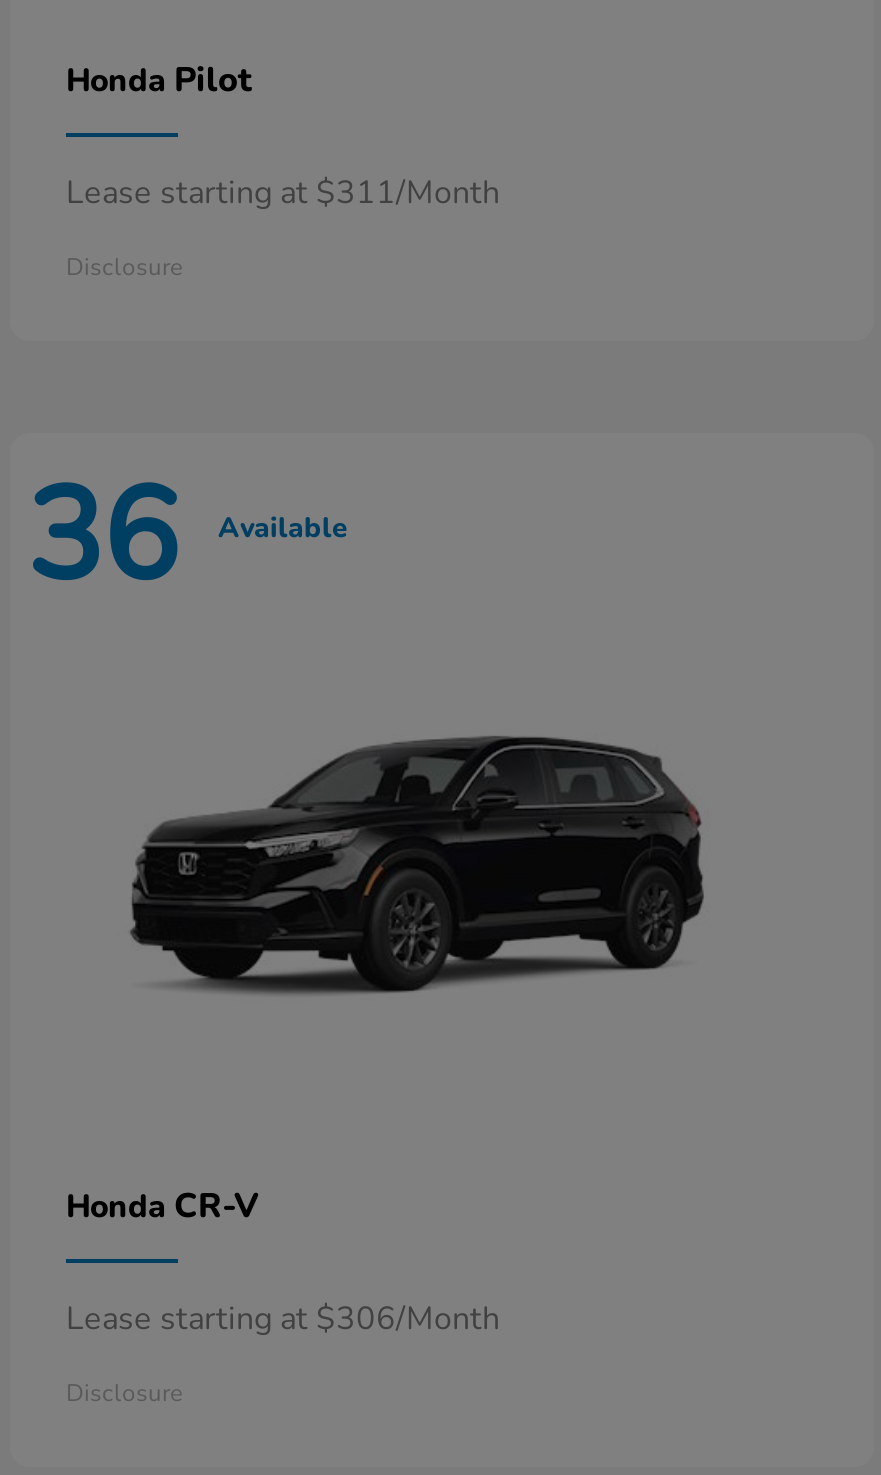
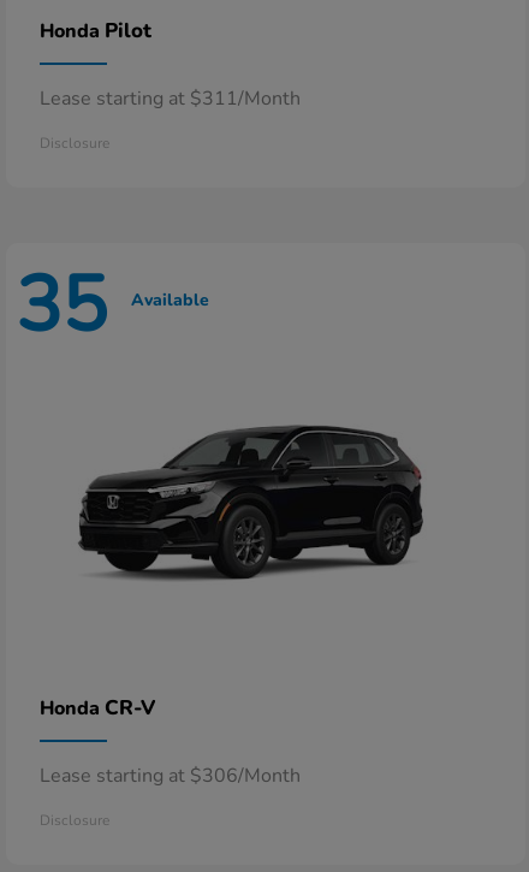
- 36 Available
+ 35 Available
